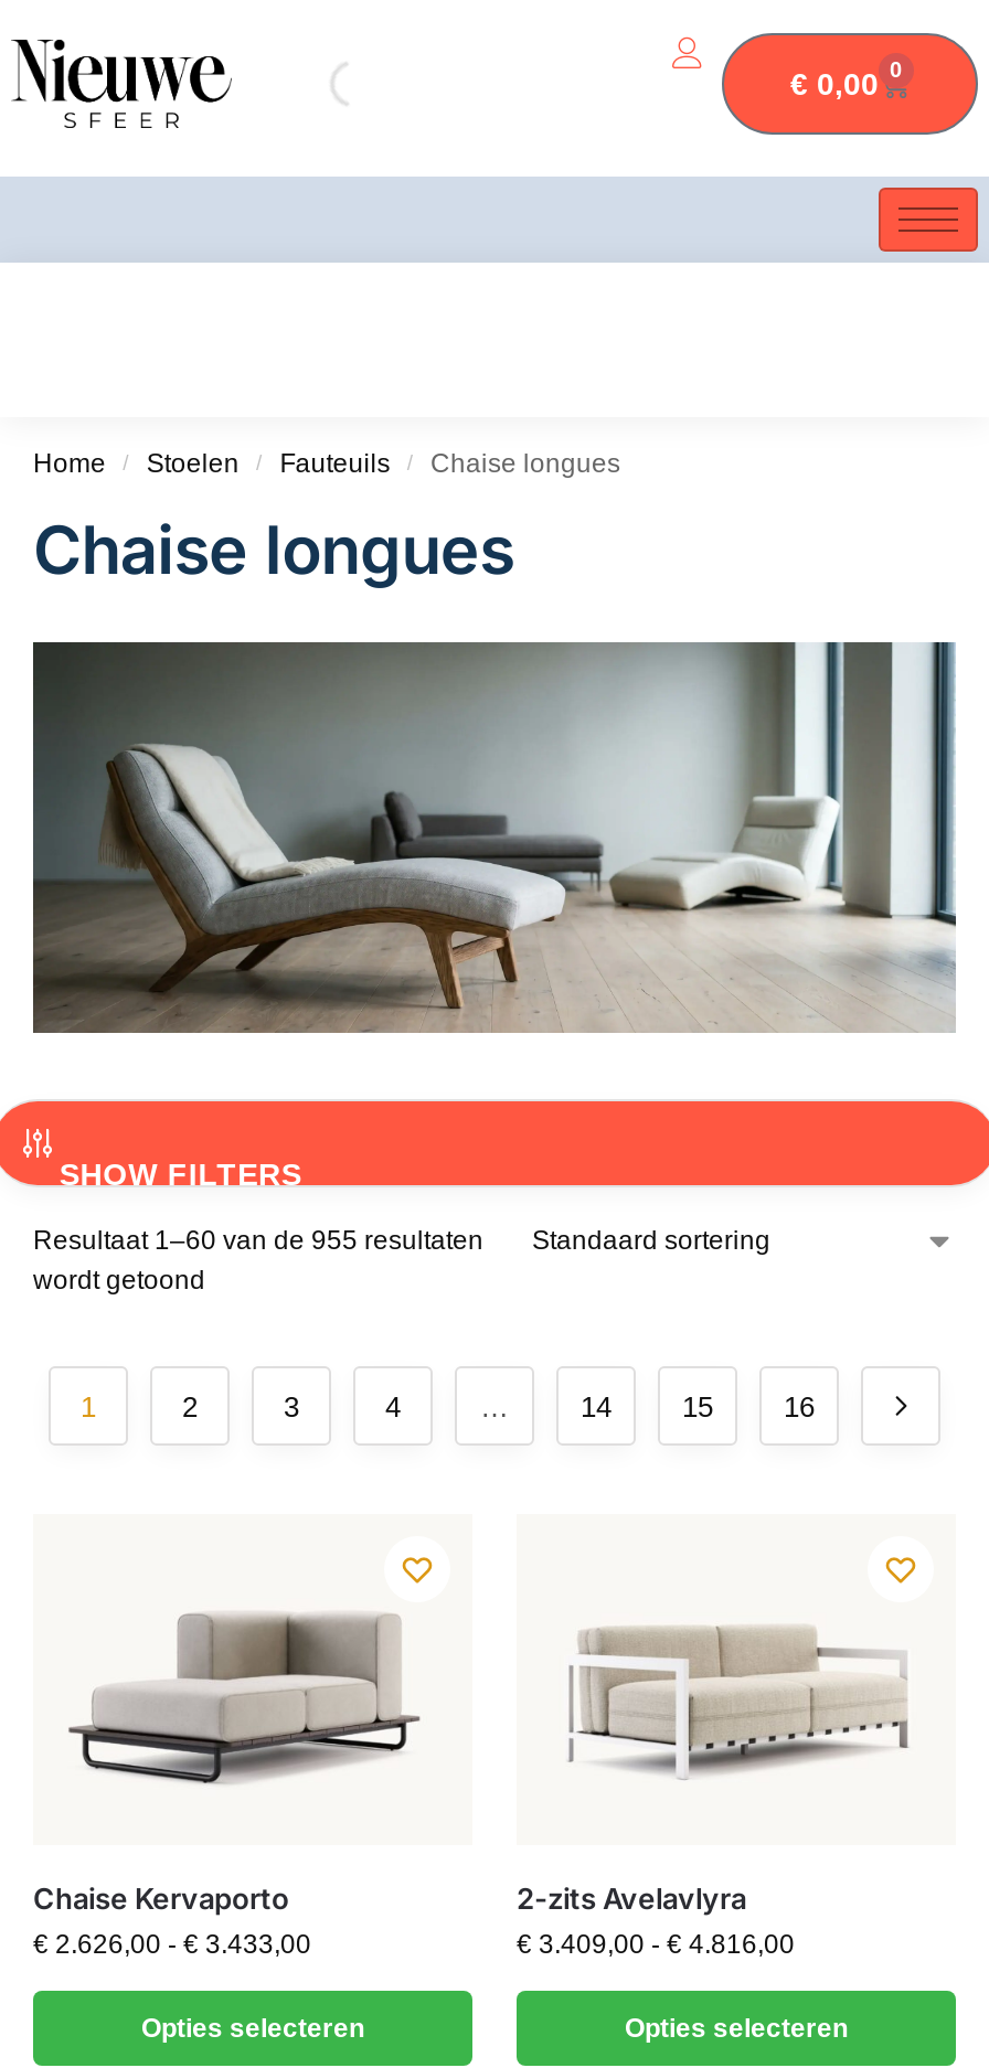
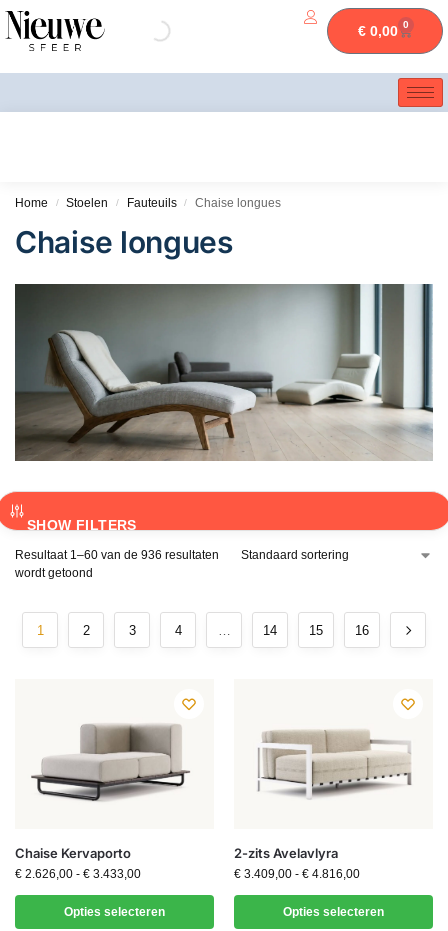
- Resultaat 1–60 van de 955 resultaten
+ Resultaat 1–60 van de 936 resultaten
